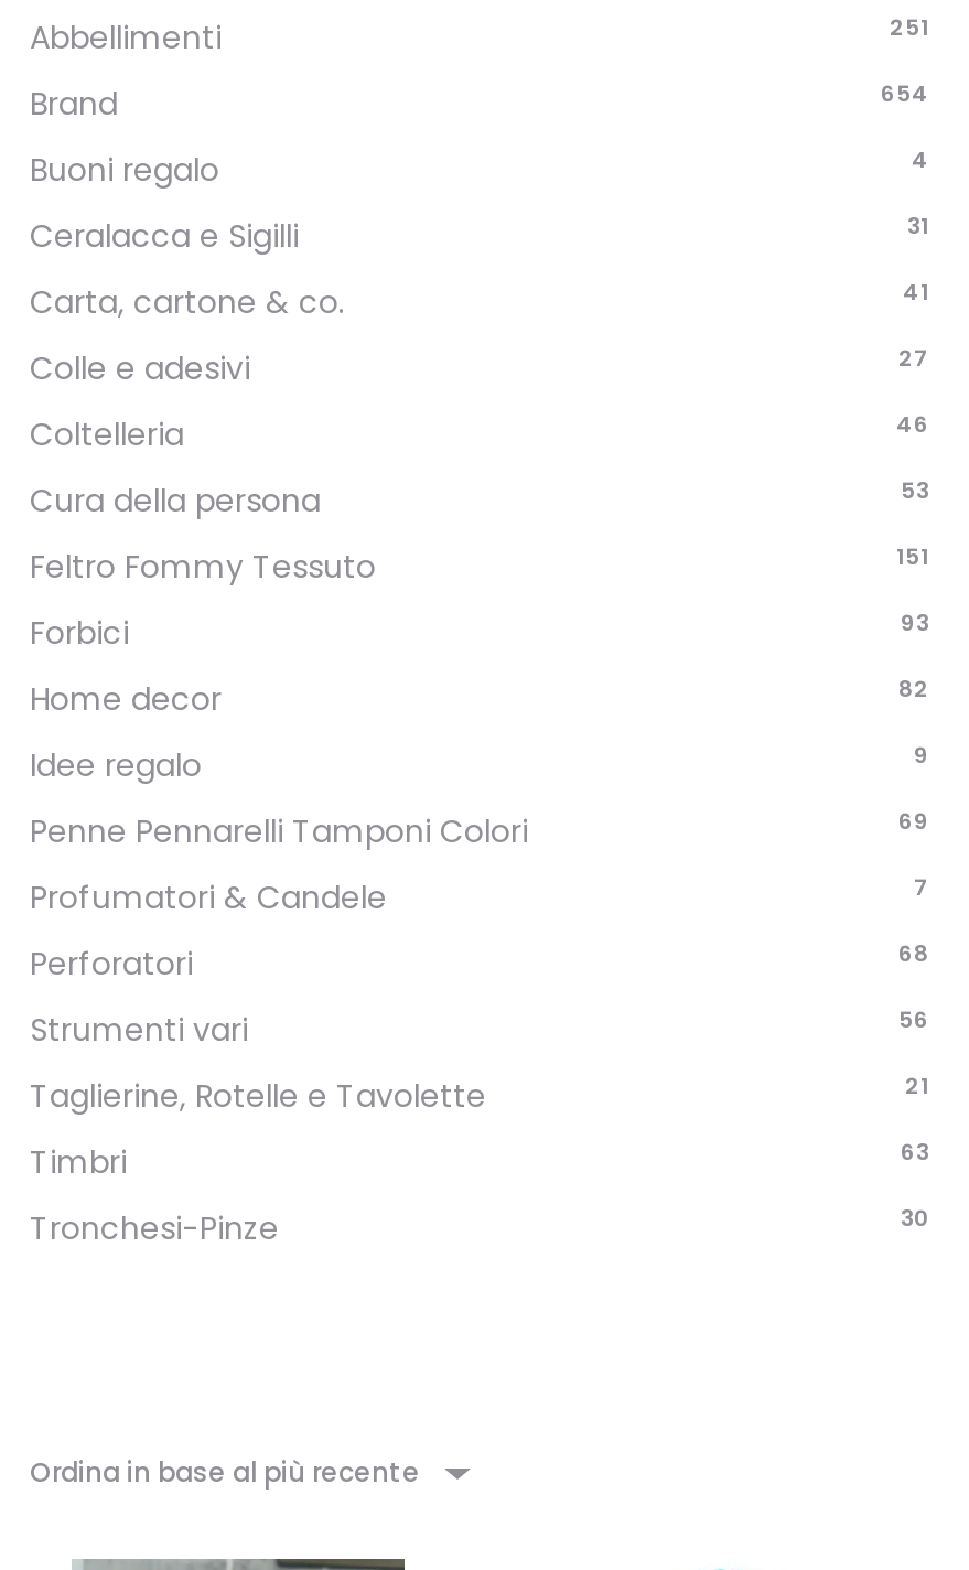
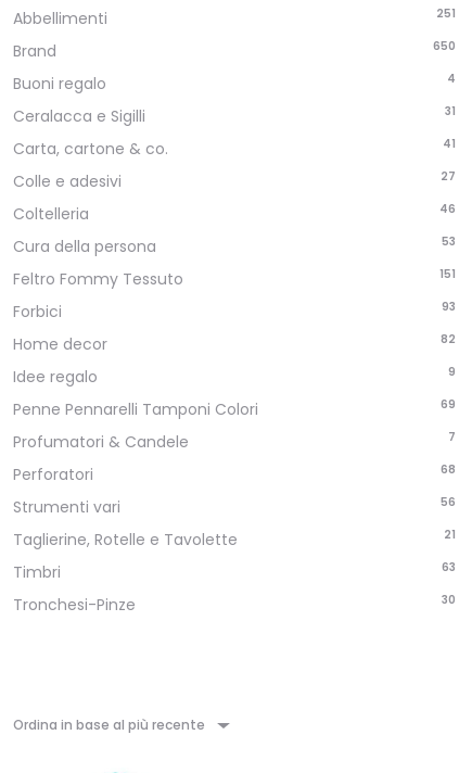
- 654
+ 650
